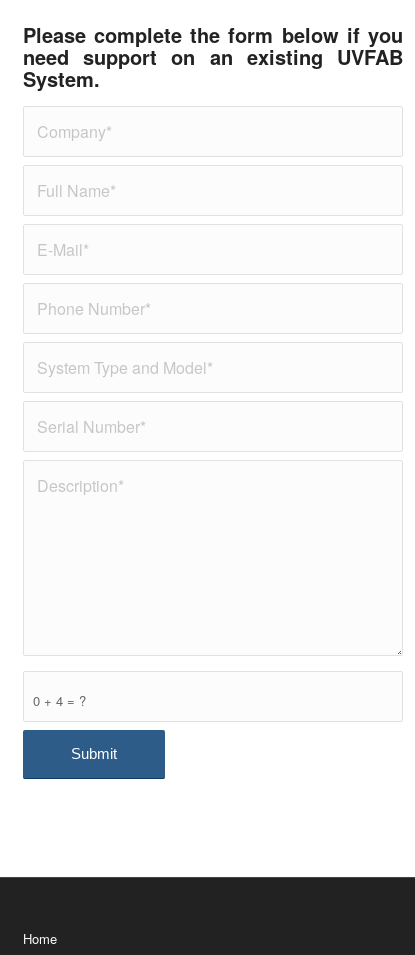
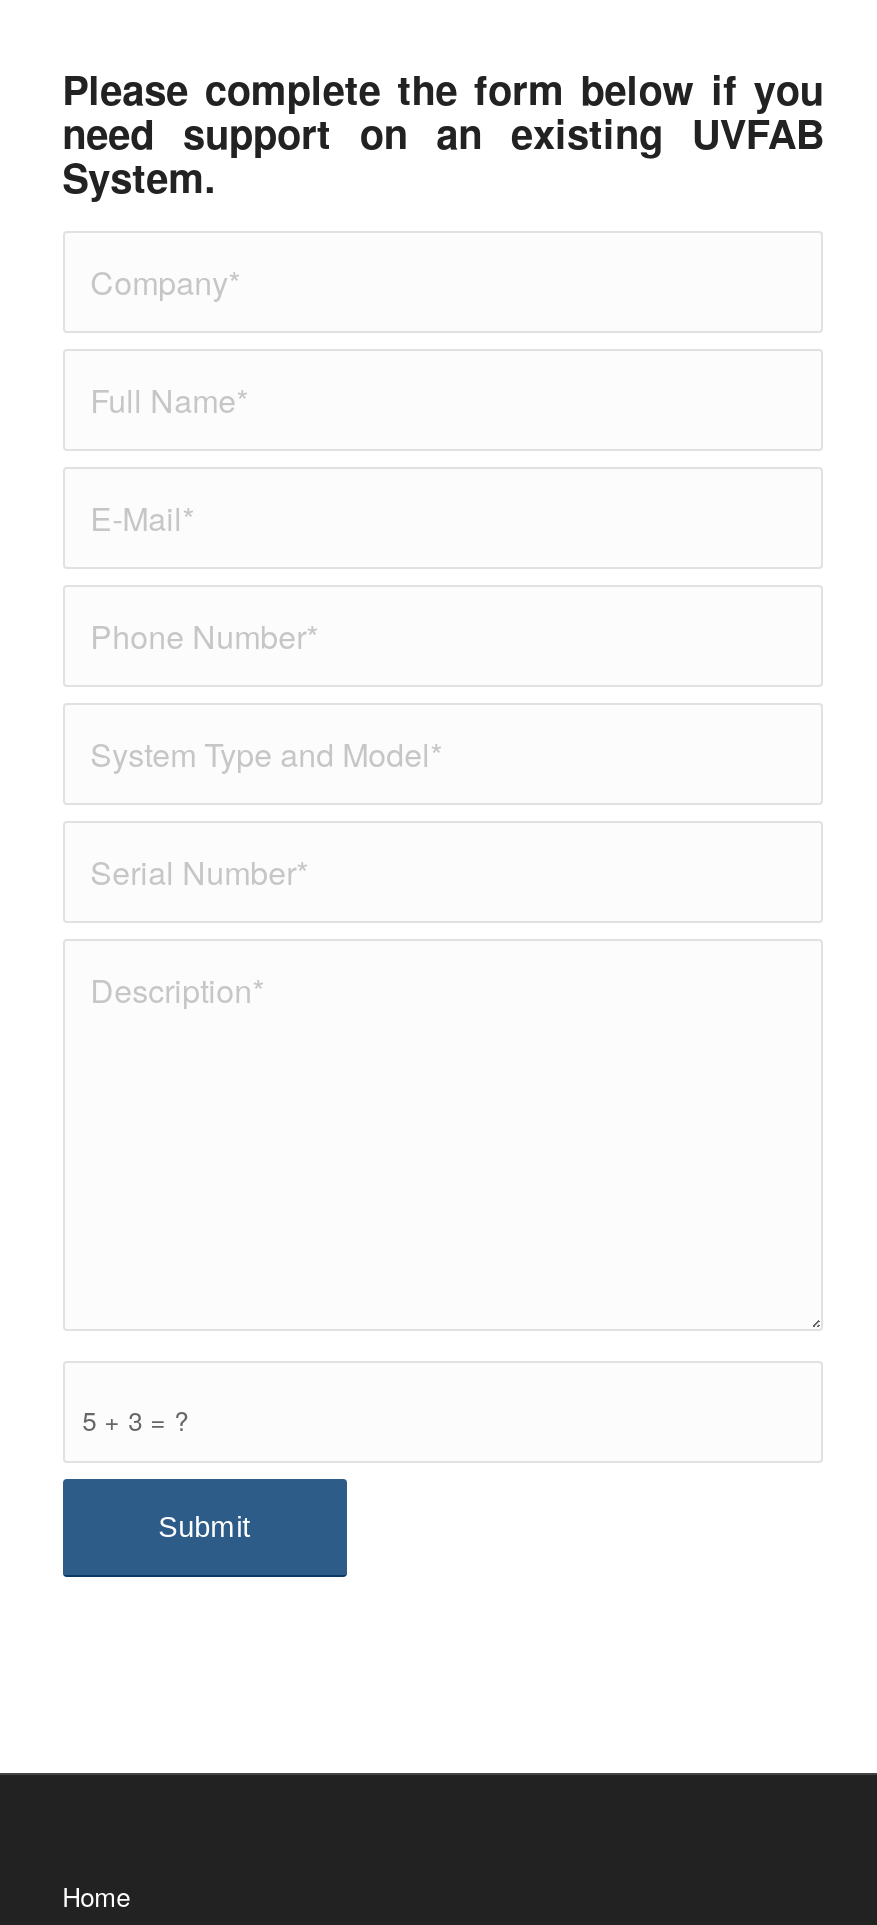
- 0 + 4 = ?
+ 5 + 3 = ?
